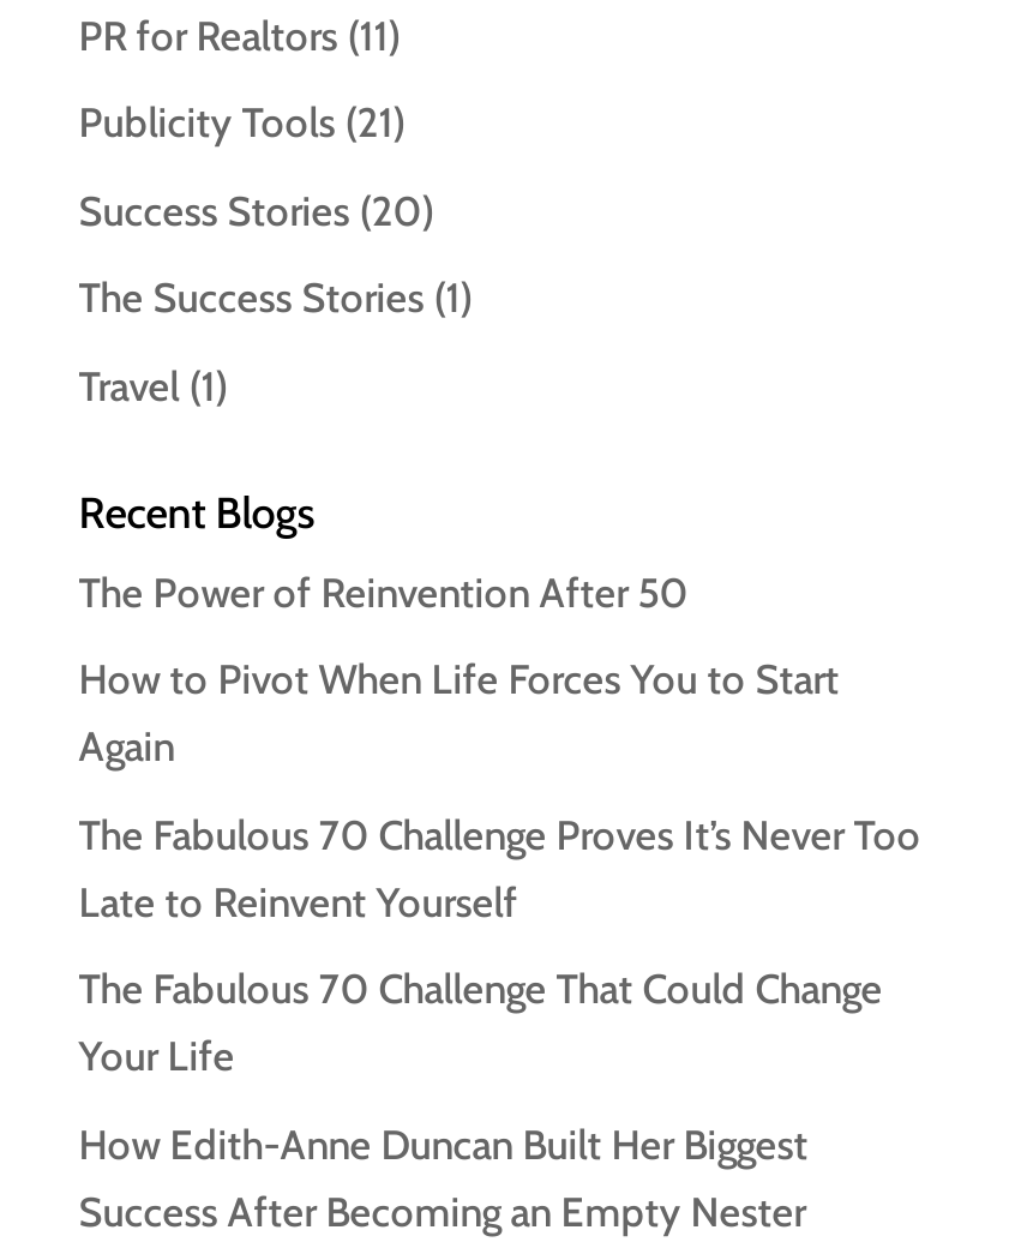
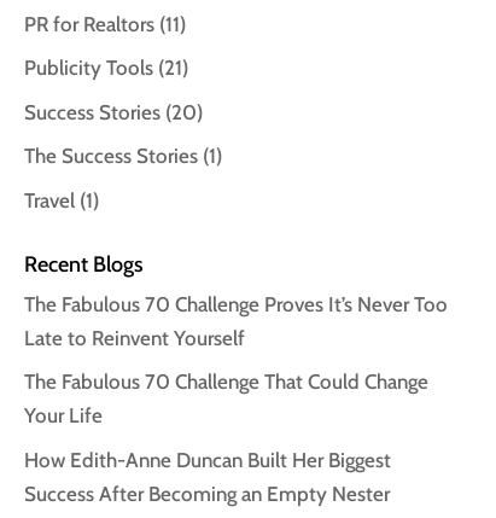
- The Power of Reinvention After 50
- How to Pivot When Life Forces You to Start
- Again
